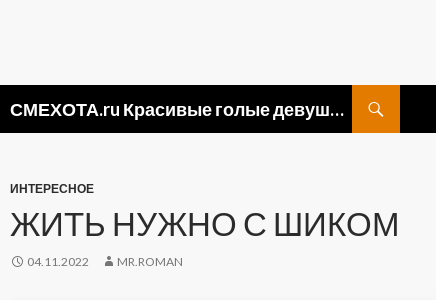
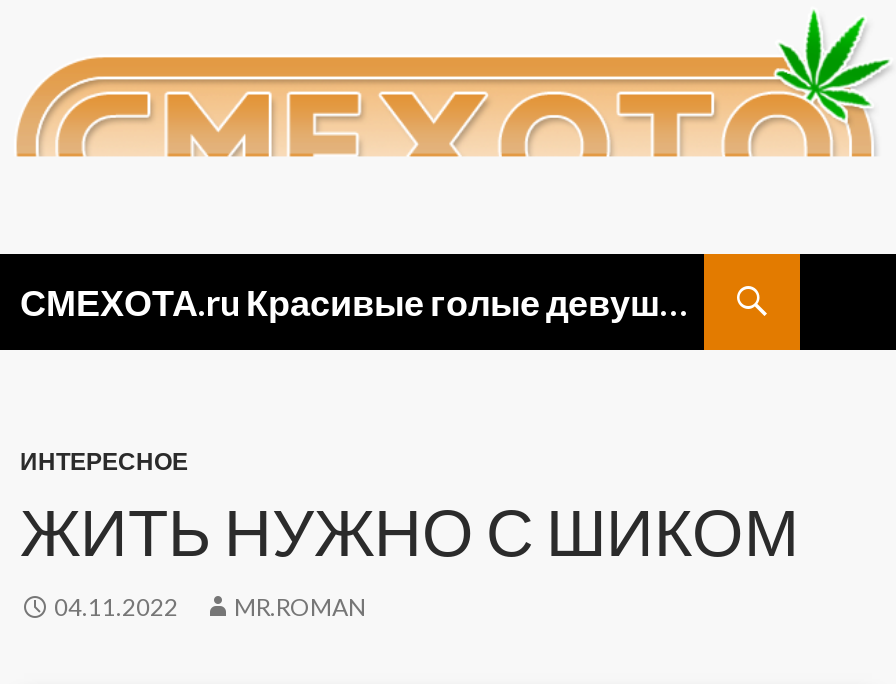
+ [image]
